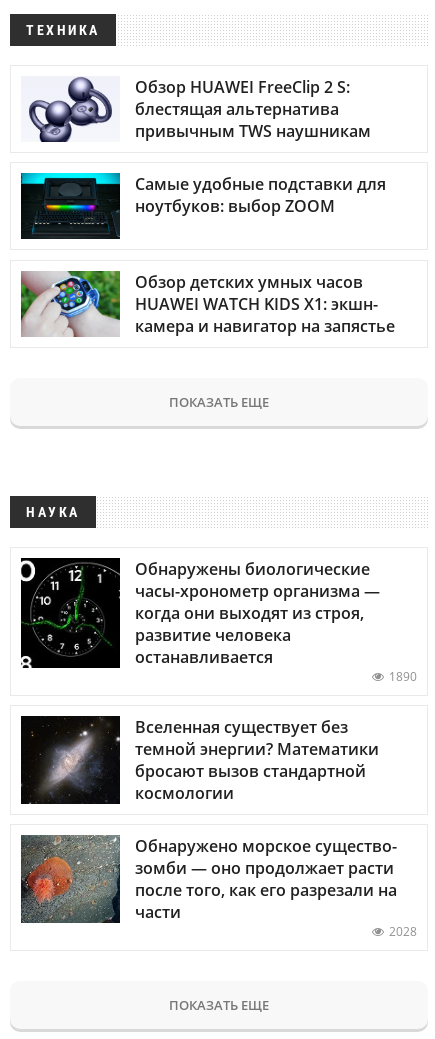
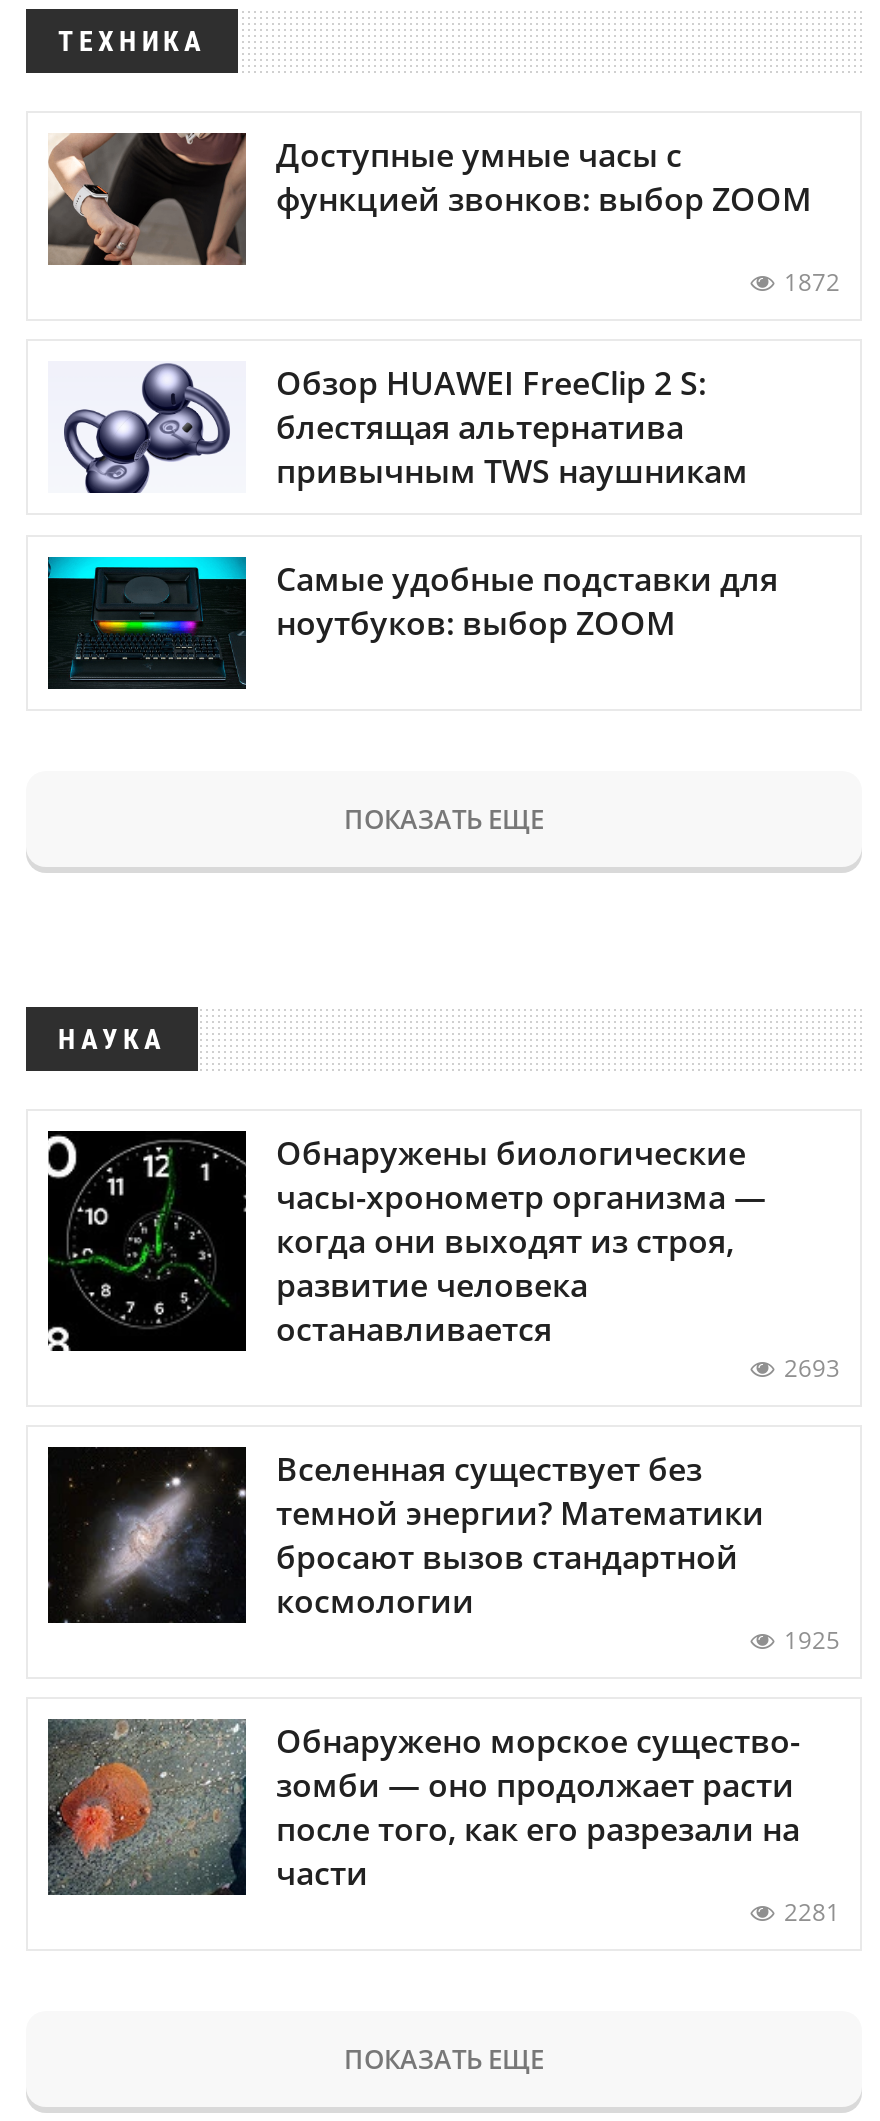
+ [image]
+ Доступные умные часы с
+ функцией звонков: выбор ZOOM
+ 1872

moved down: [image] | Обзор HUAWEI FreeClip 2 S: | блестящая альтернатива | привычным TWS наушникам | Самые удобные подставки для | ноутбуков: выбор ZOOM

- [image]
- Обзор детских умных часов
- HUAWEI WATCH KIDS X1: экшн-
- камера и навигатор на запястье

- 1890
+ 2693

+ 1925

- 2028
+ 2281
